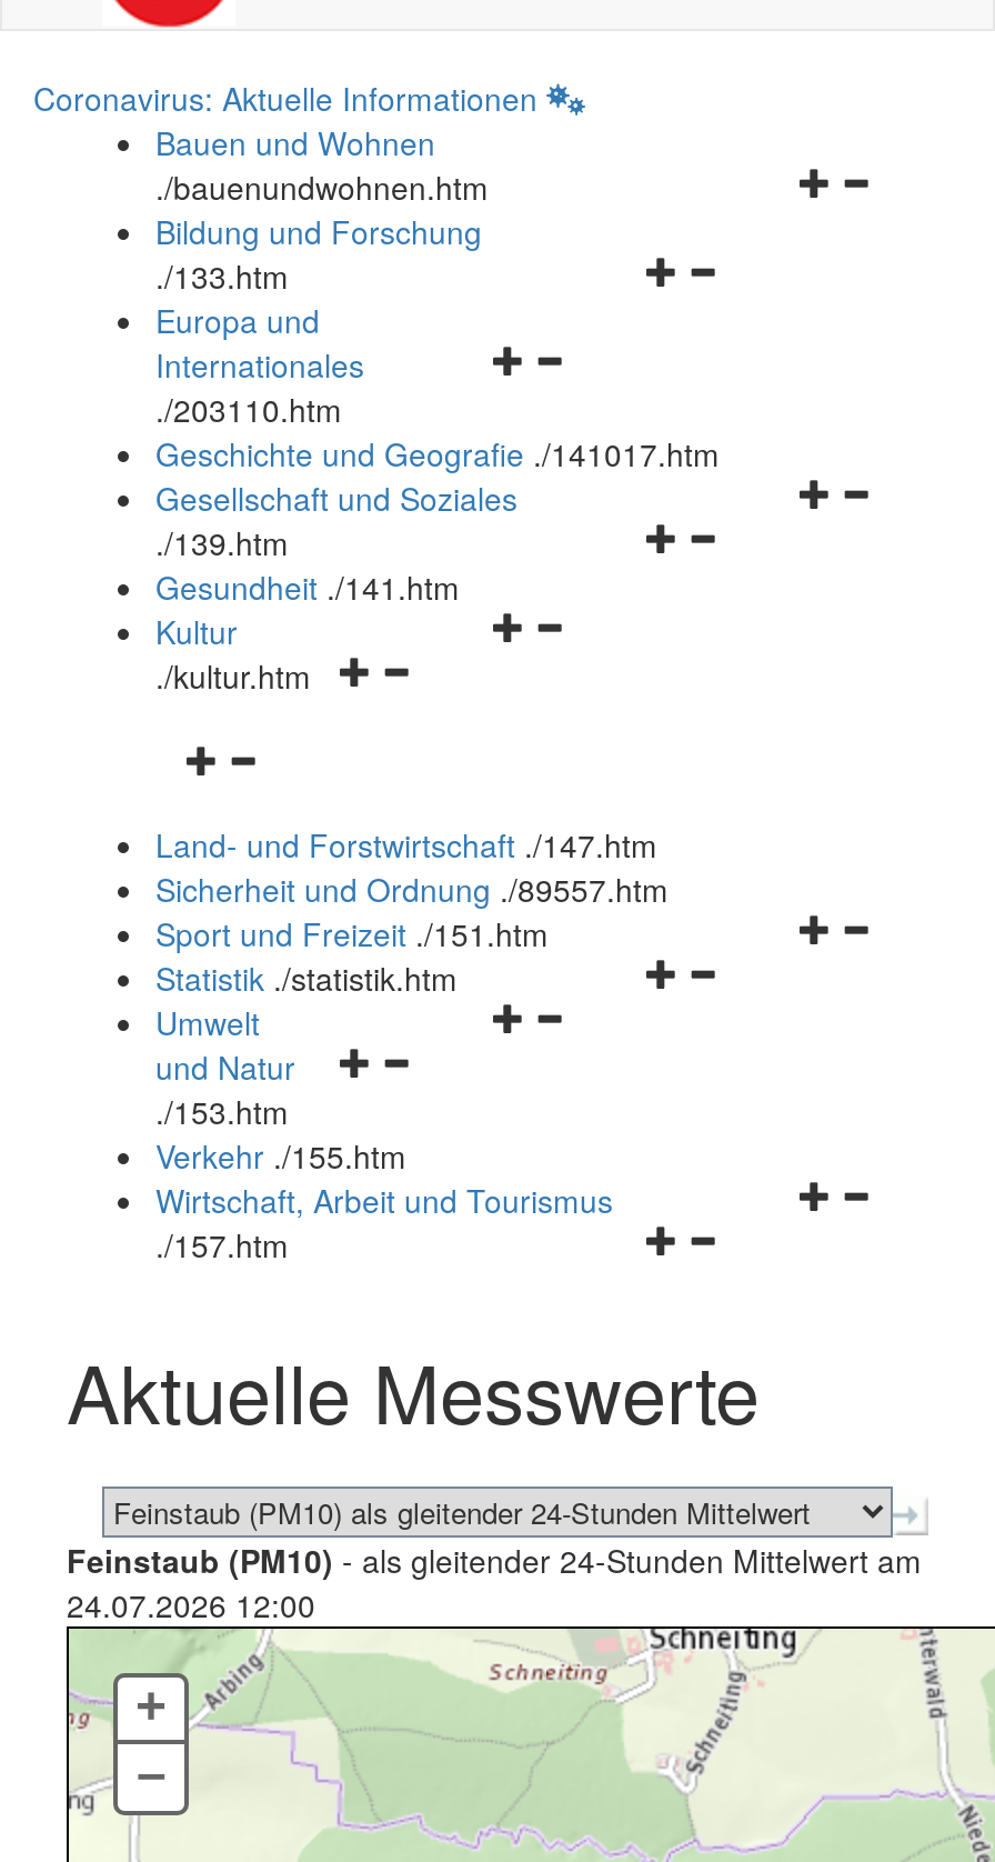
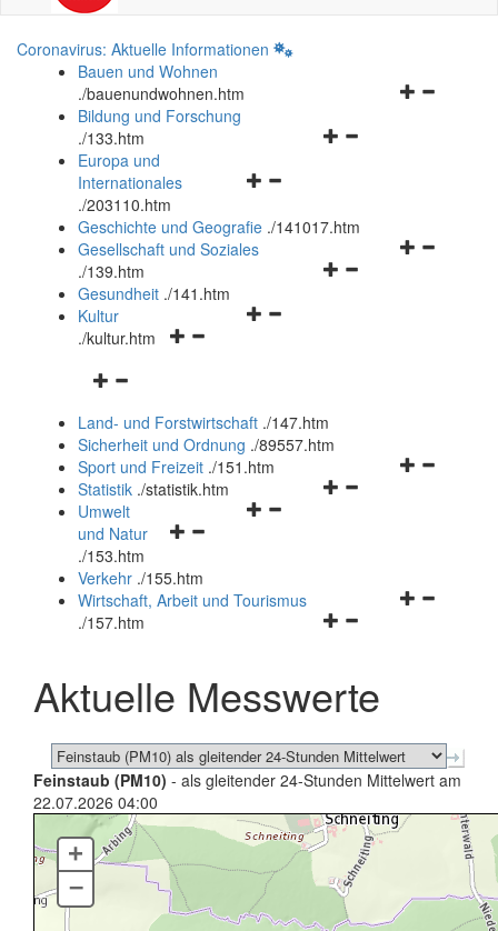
- 24.07.2026 12:00
+ 22.07.2026 04:00
